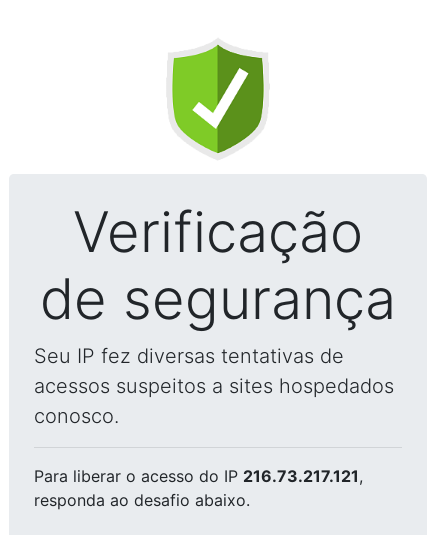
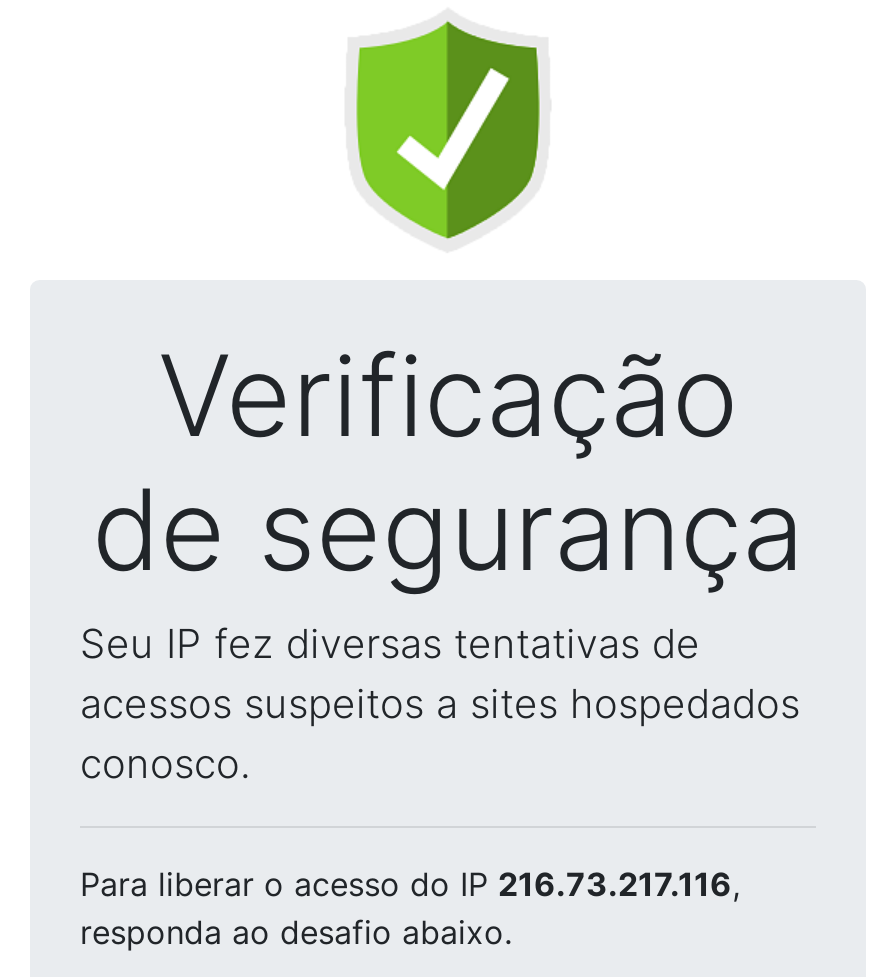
- Para liberar o acesso do IP 216.73.217.121,
+ Para liberar o acesso do IP 216.73.217.116,
